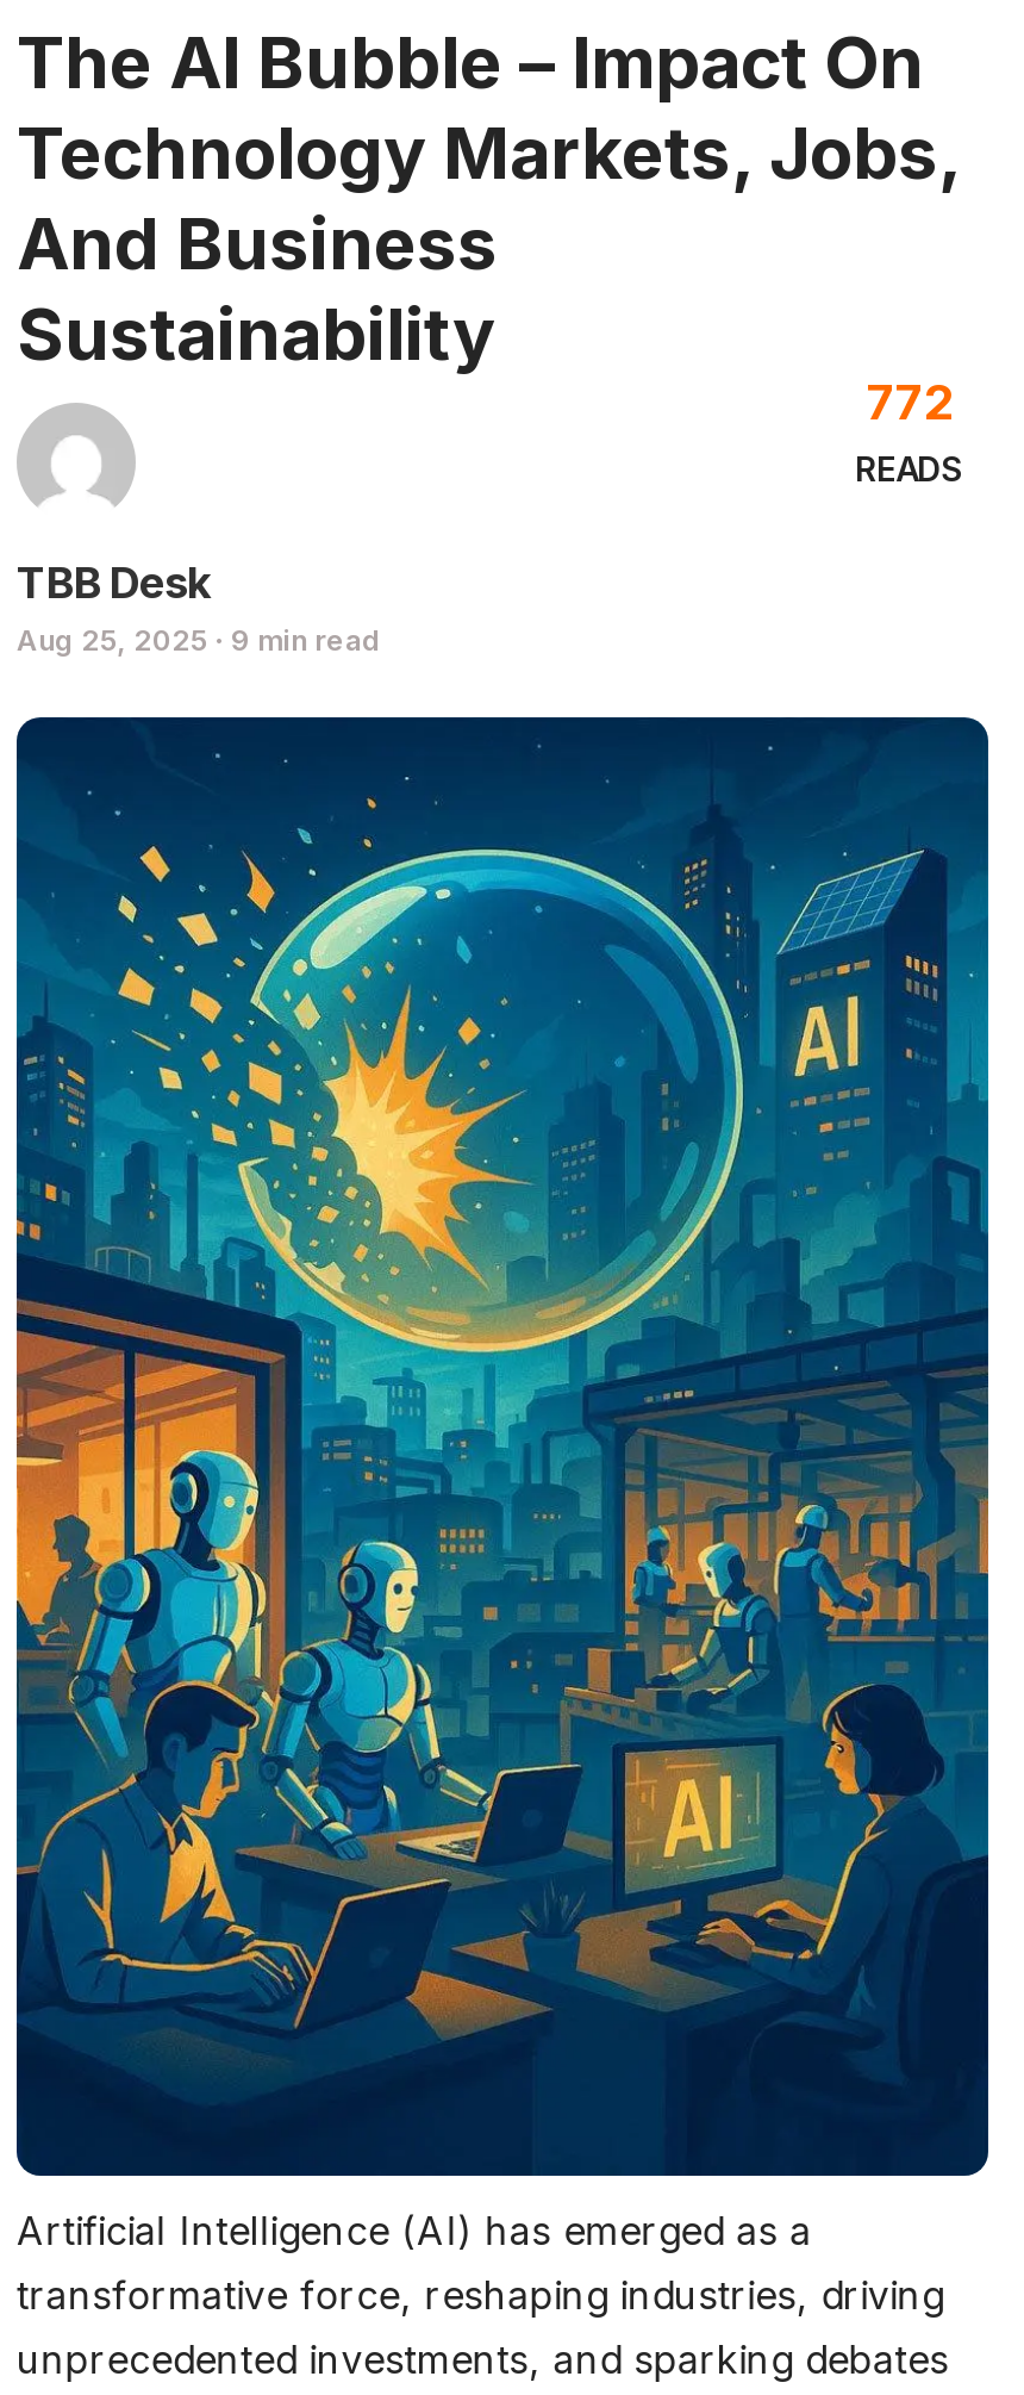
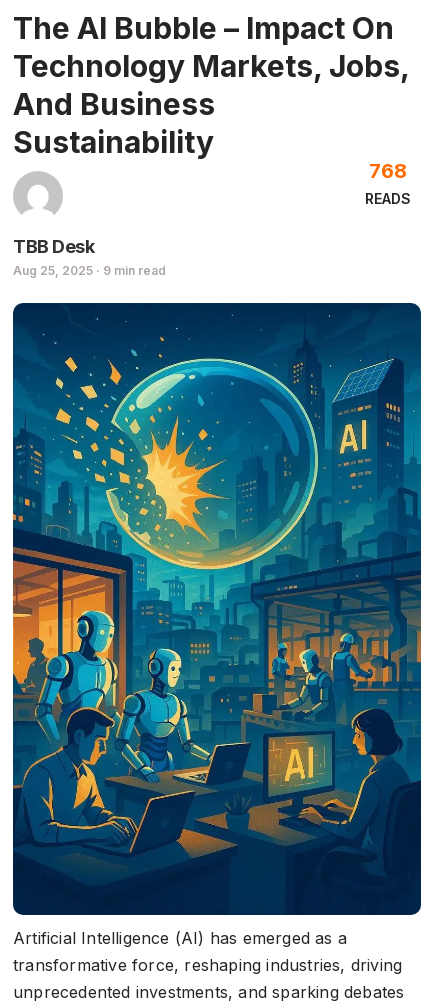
- 772
+ 768
